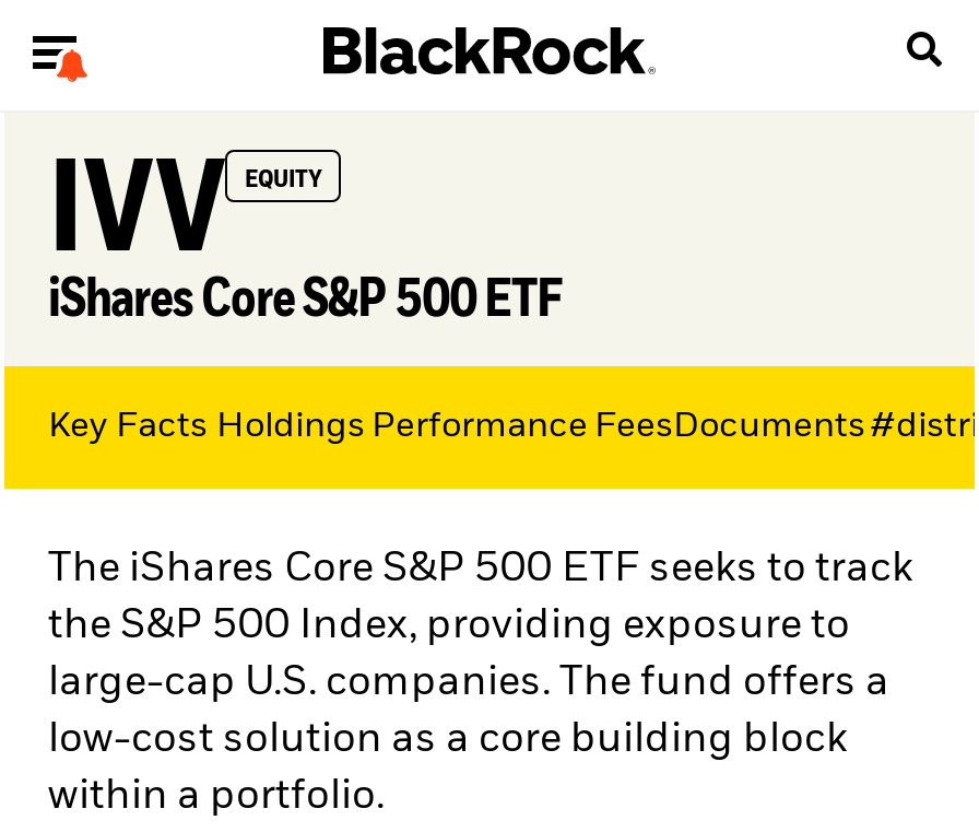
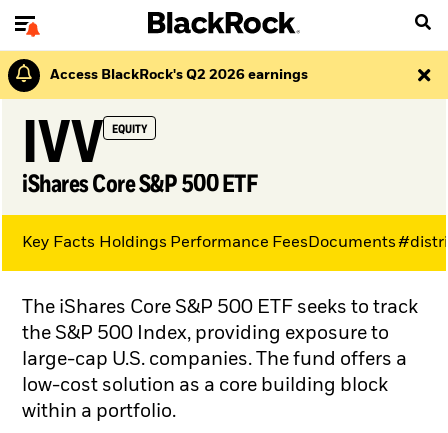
+ [image]
+ Access BlackRock's Q2 2026 earnings
